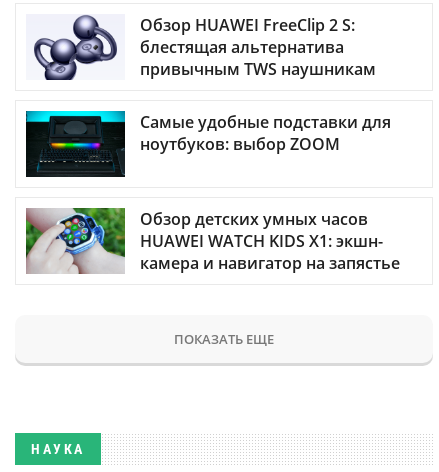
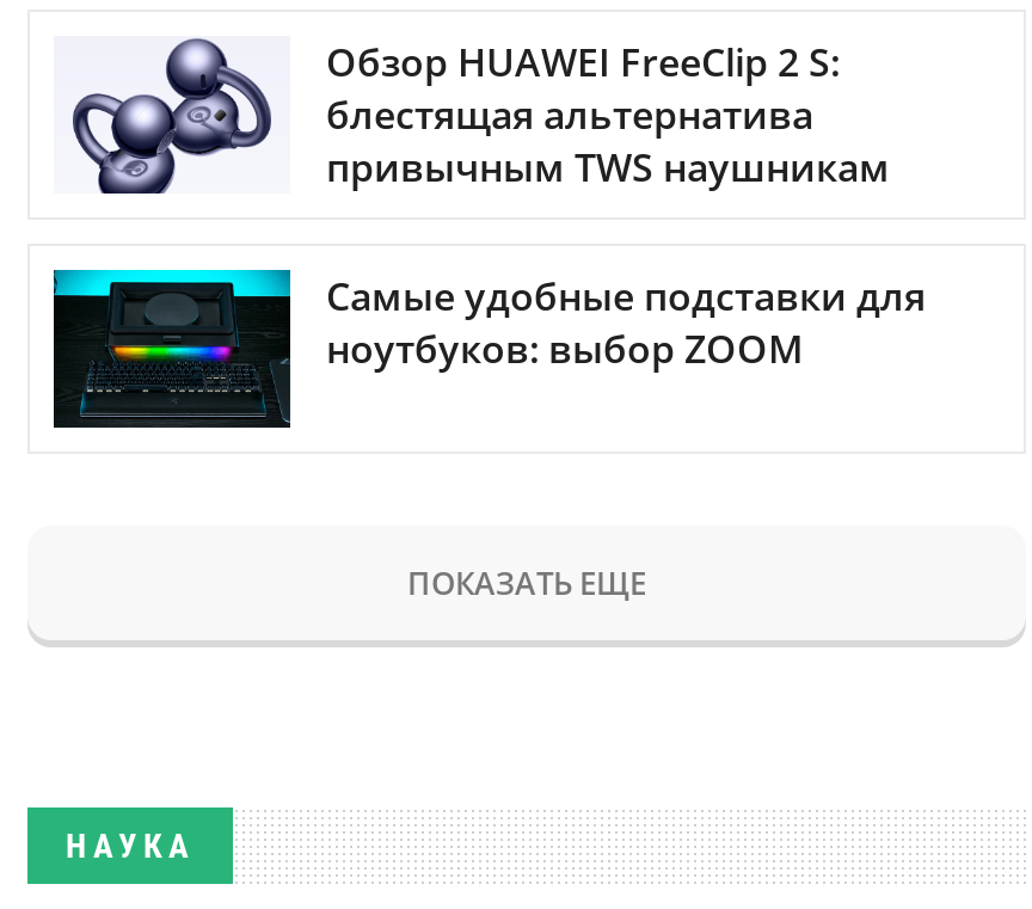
- [image]
- Обзор детских умных часов
- HUAWEI WATCH KIDS X1: экшн-
- камера и навигатор на запястье
